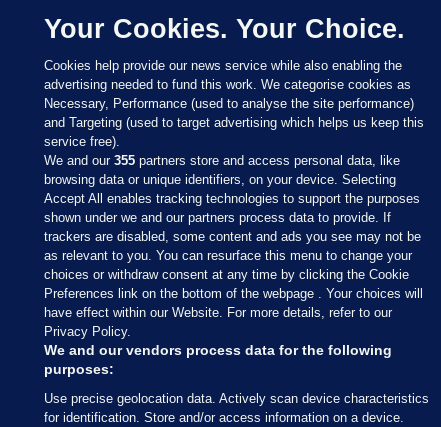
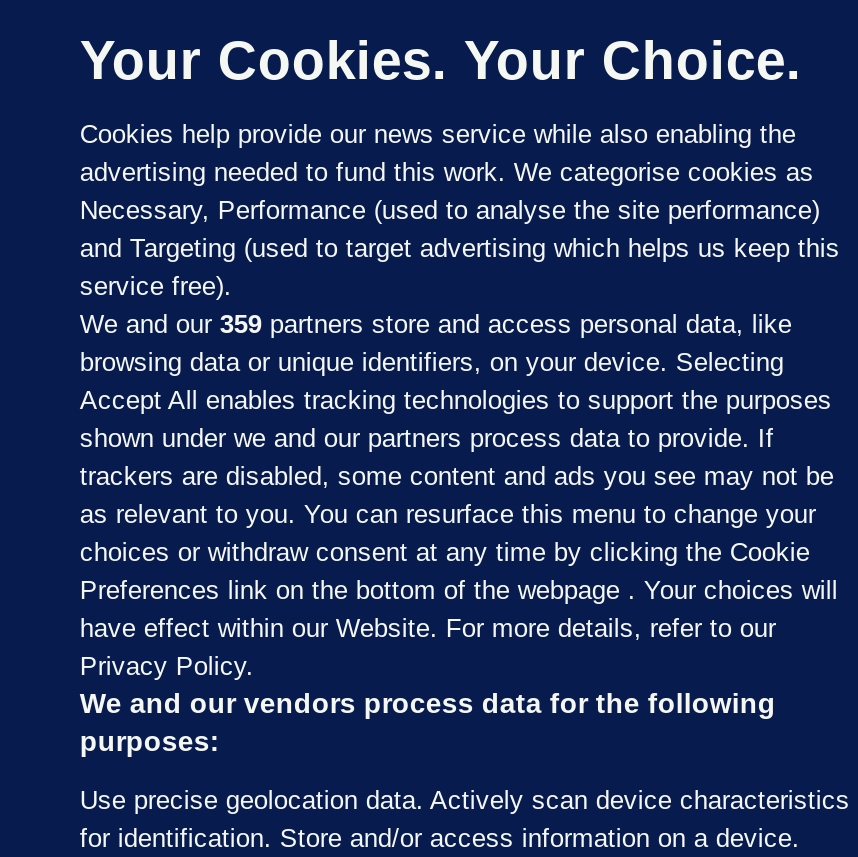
- We and our 355 partners store and access personal data, like
+ We and our 359 partners store and access personal data, like
